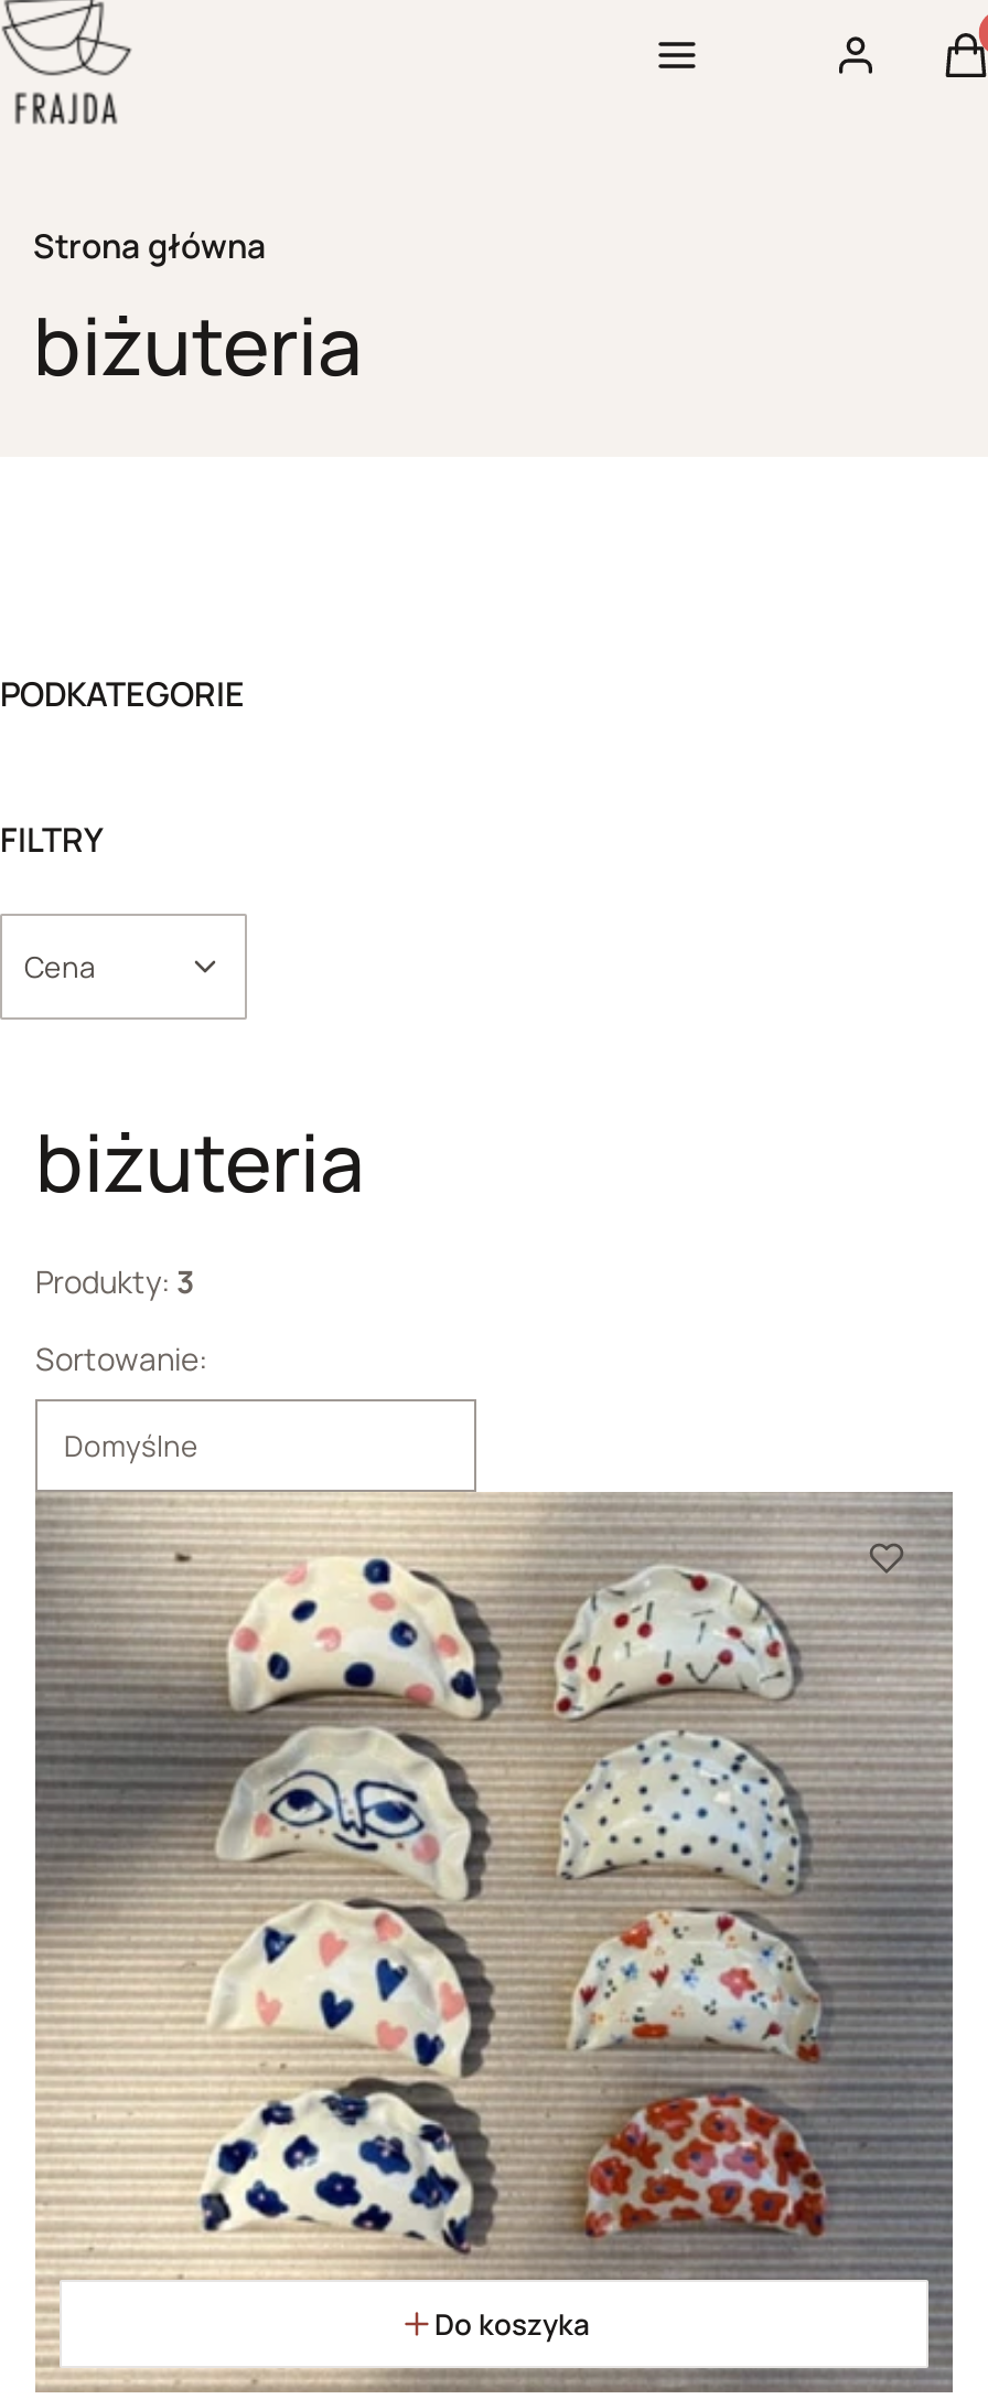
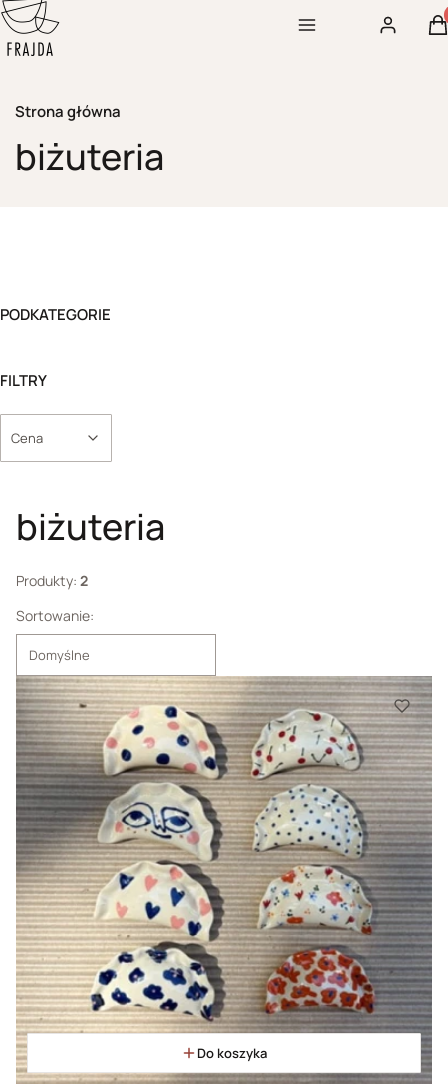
- Produkty: 3
+ Produkty: 2
